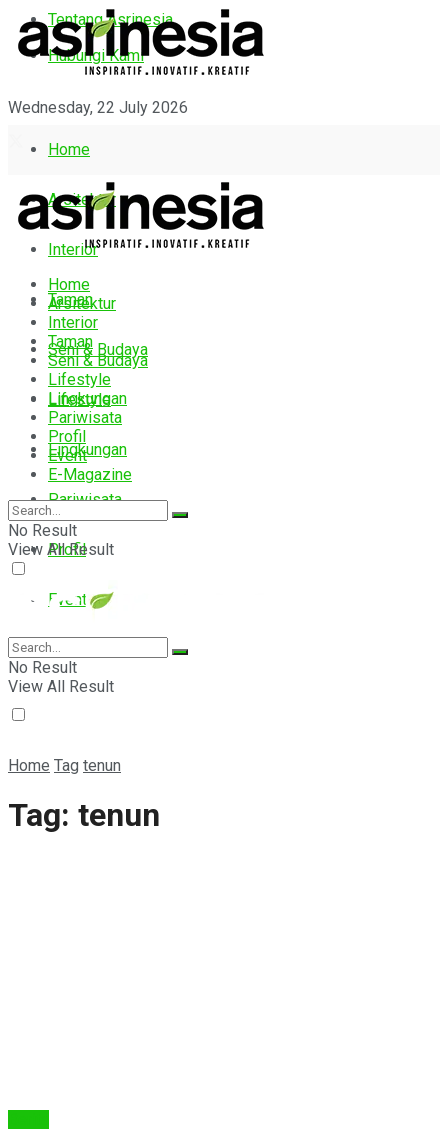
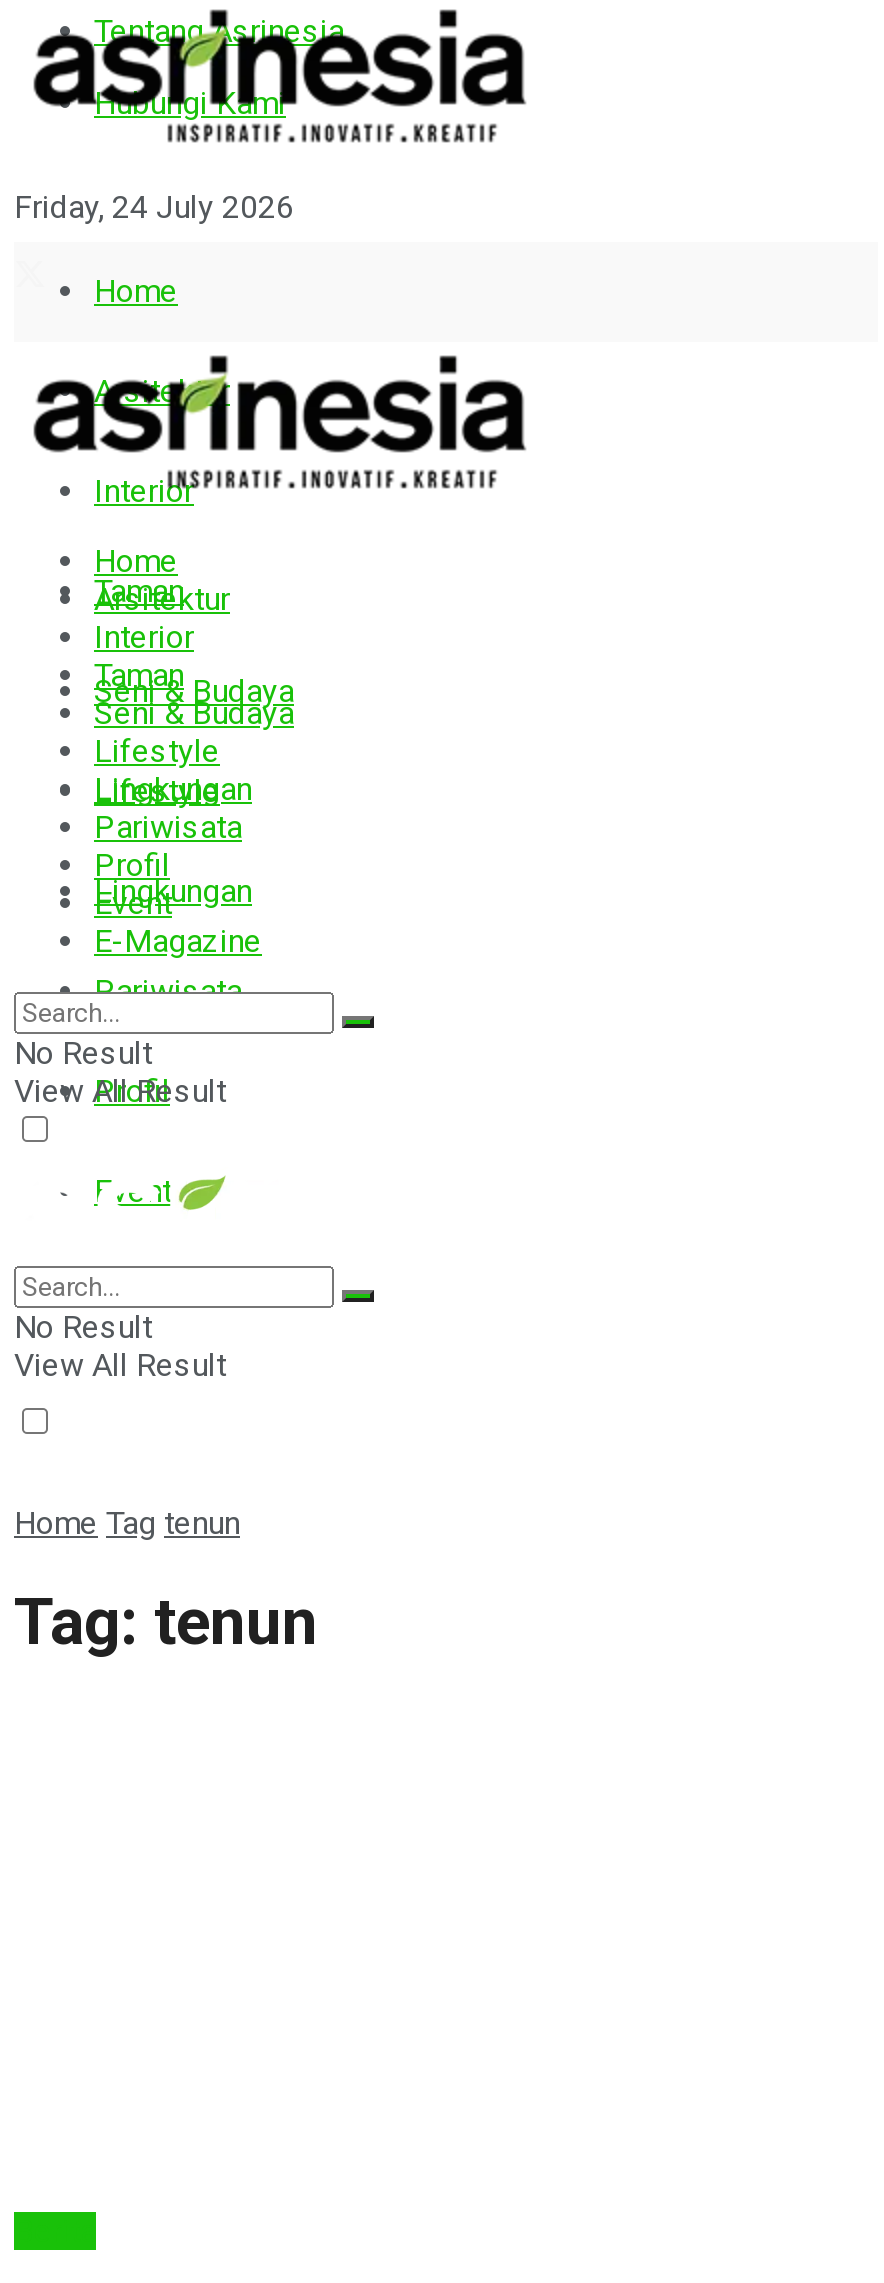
- Wednesday, 22 July 2026
+ Friday, 24 July 2026
